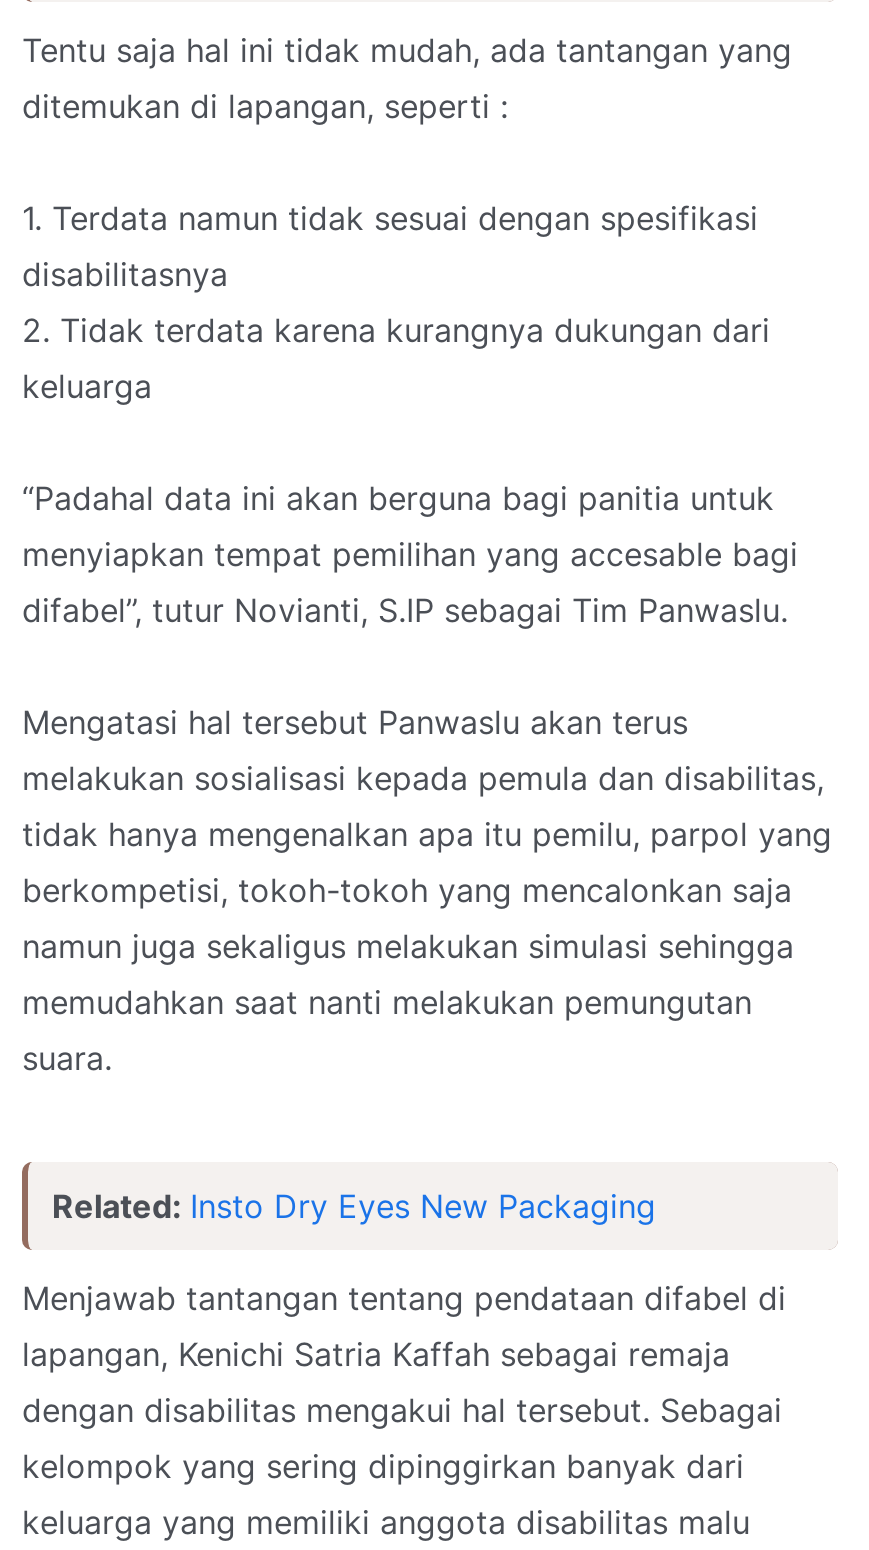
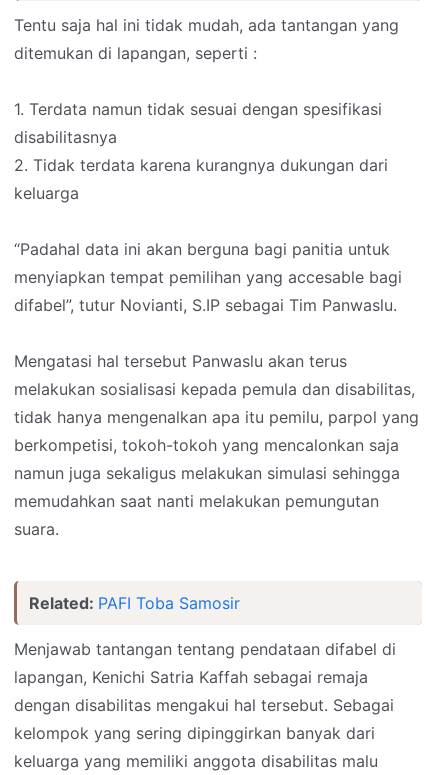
- Related: Insto Dry Eyes New Packaging
+ Related: PAFI Toba Samosir
